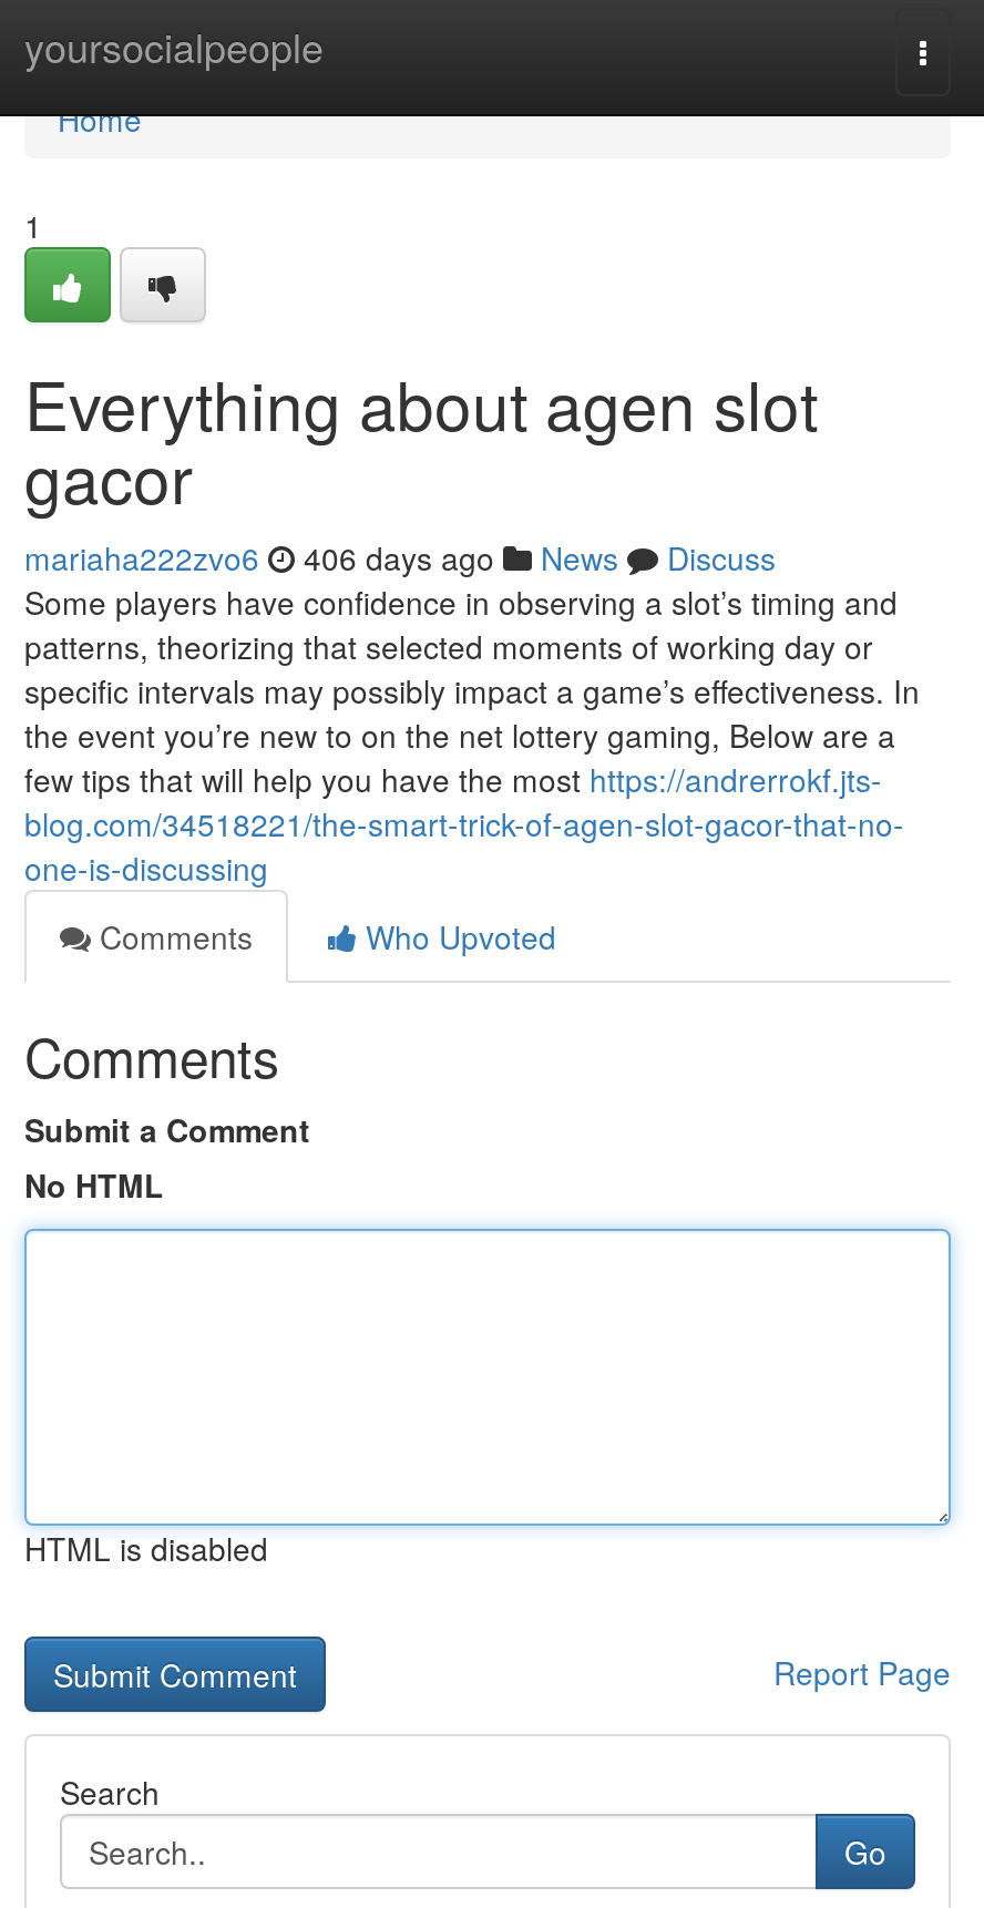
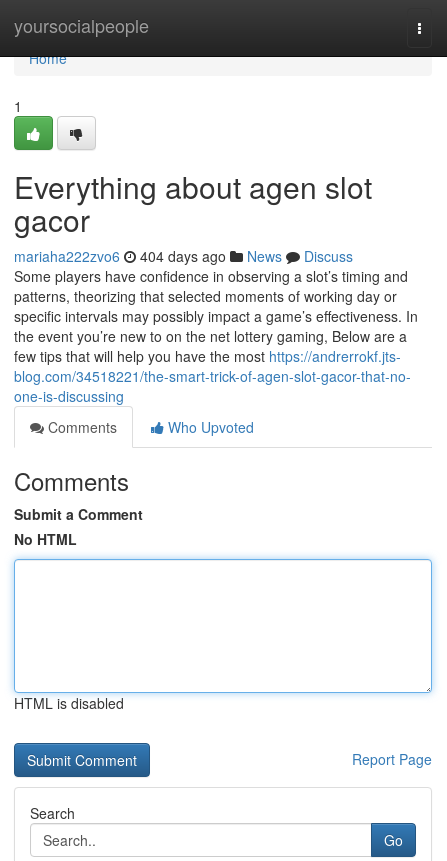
- mariaha222zvo6 406 days ago News Discuss
+ mariaha222zvo6 404 days ago News Discuss
